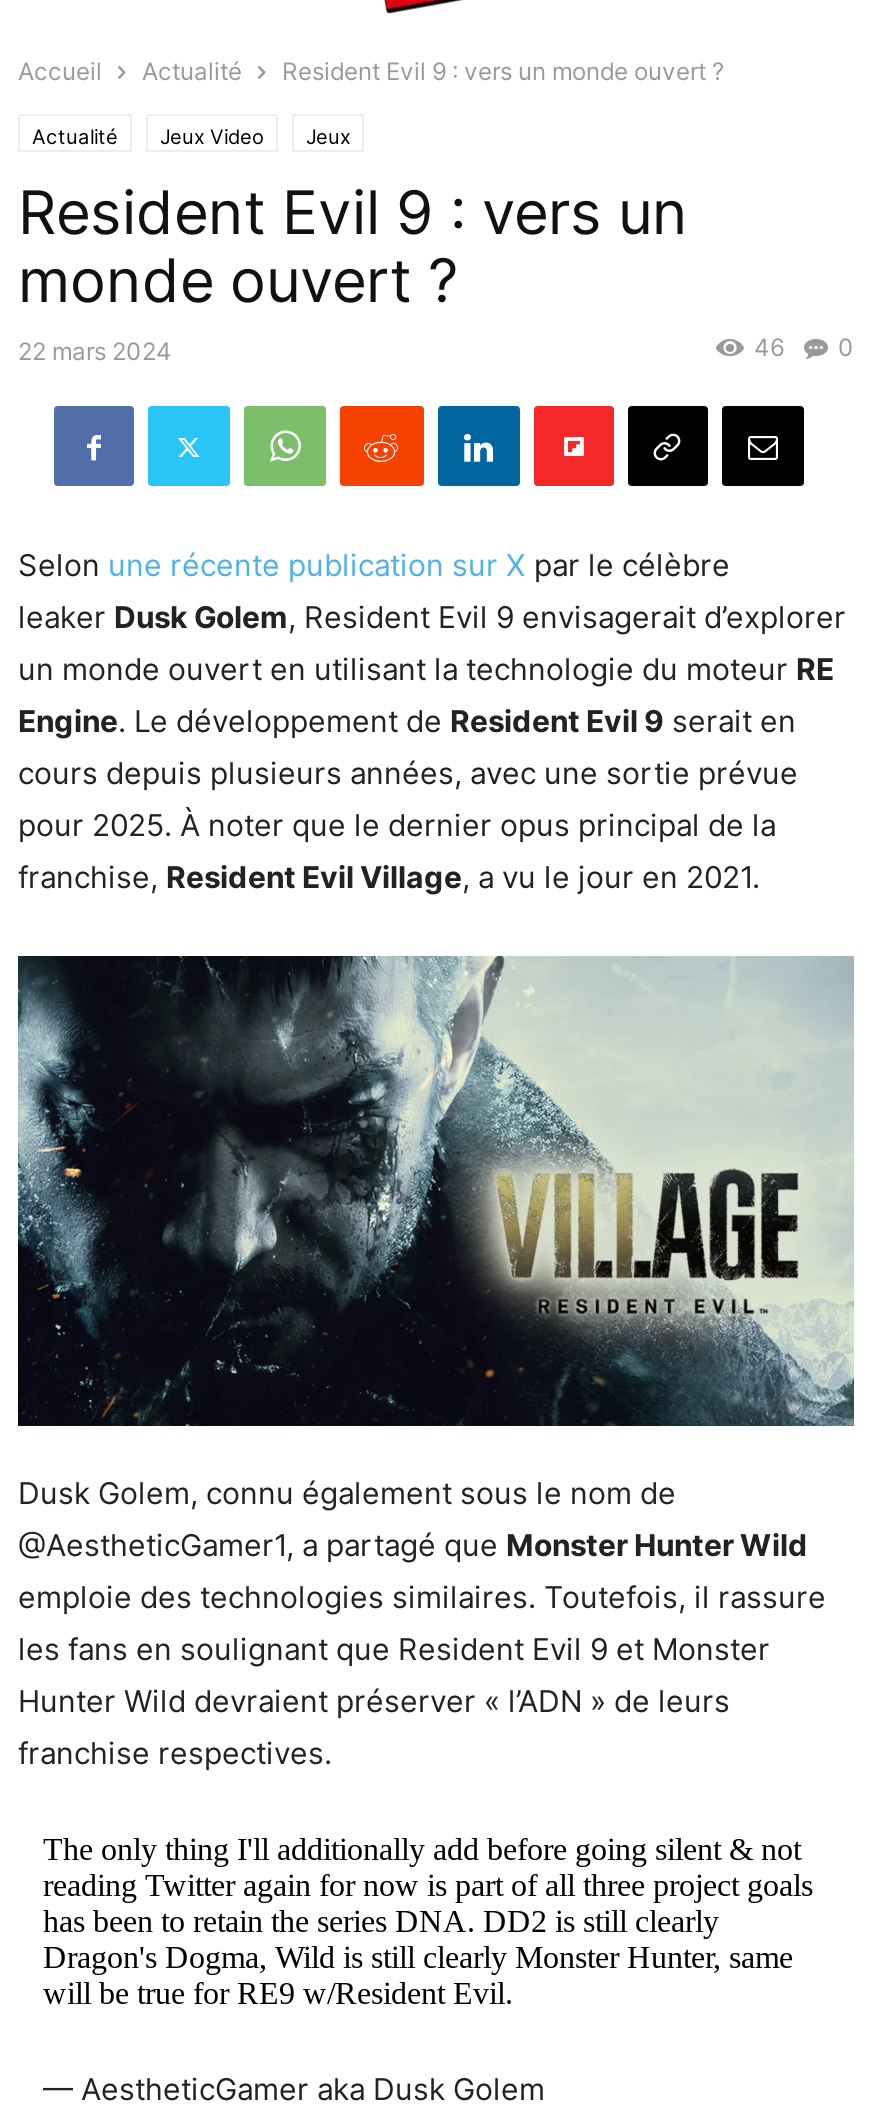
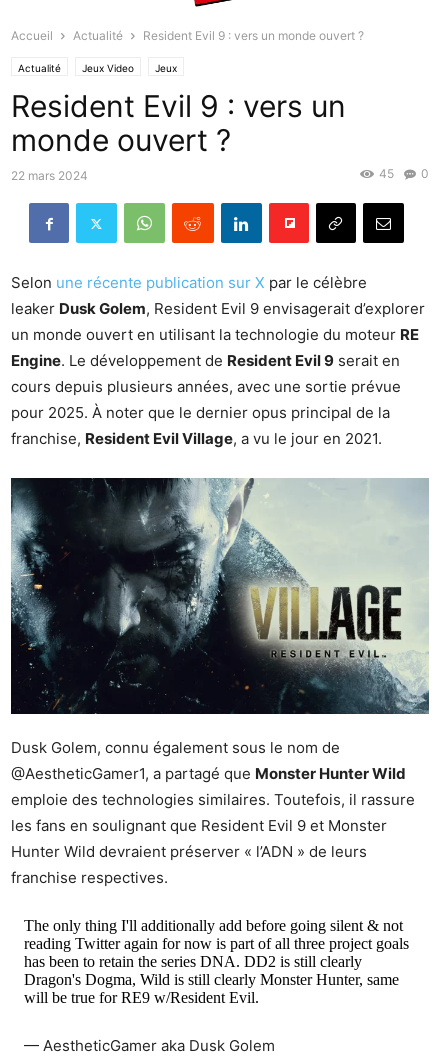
- 46 0
+ 45 0
